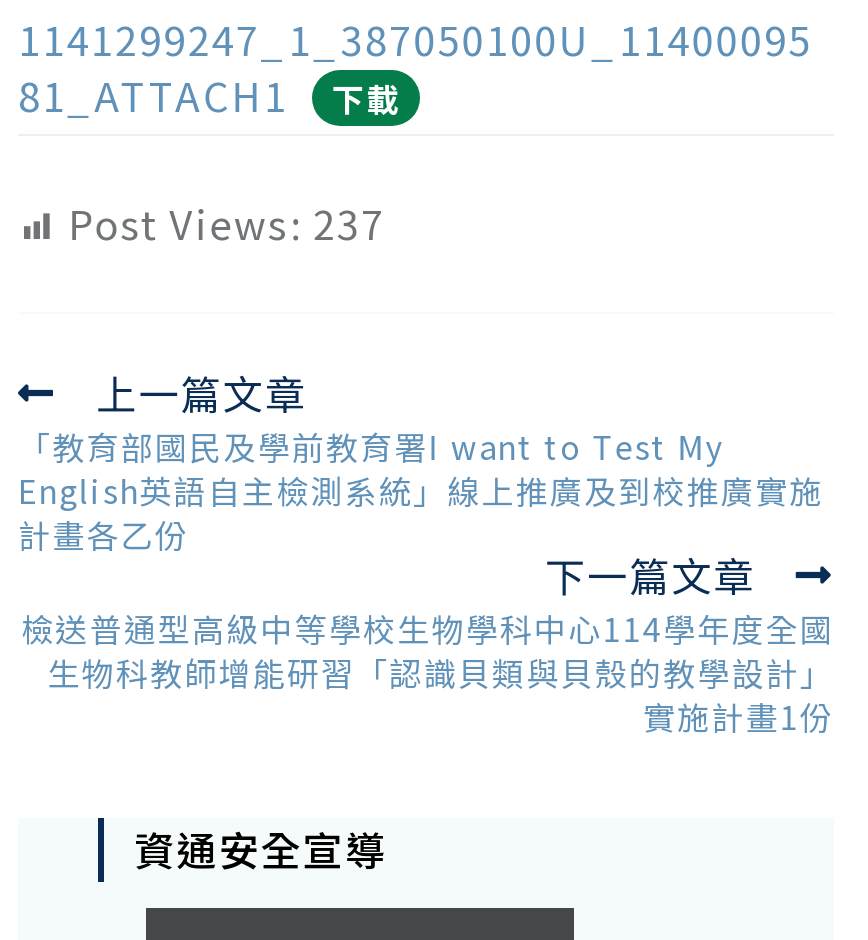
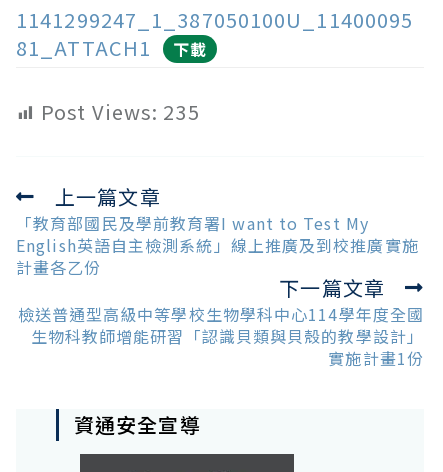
- Post Views: 237
+ Post Views: 235
